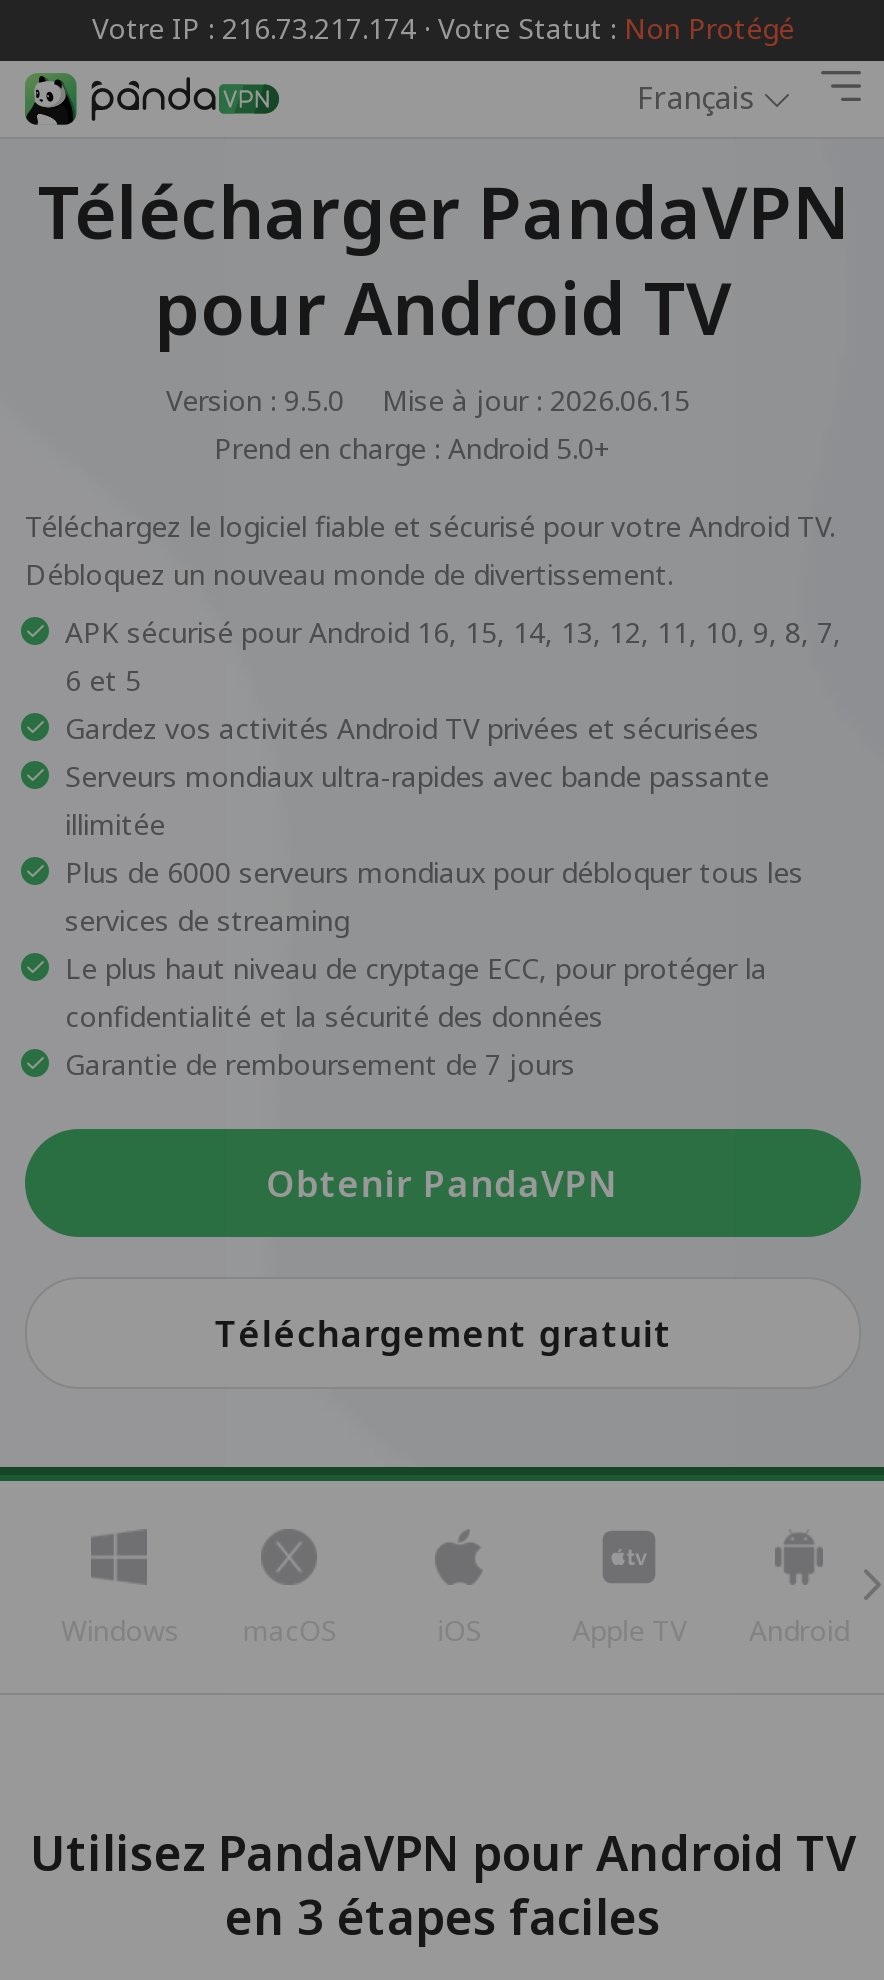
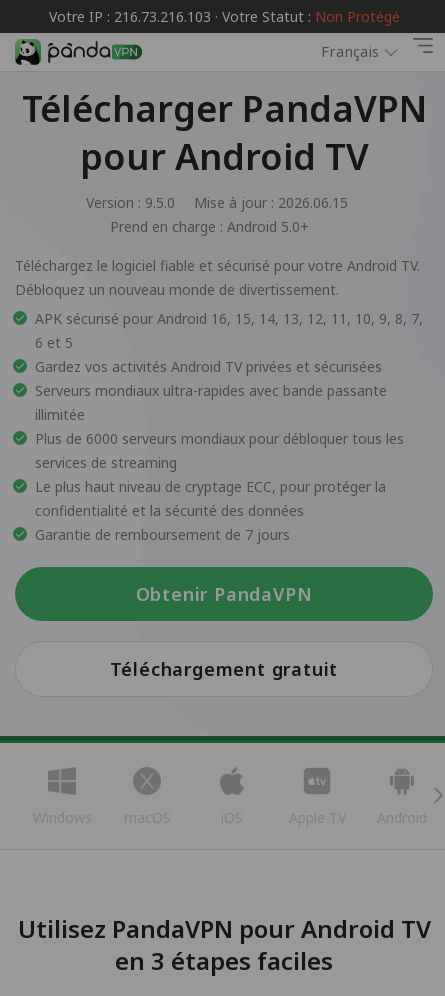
- Votre IP : 216.73.217.174 · Votre Statut : Non Protégé
+ Votre IP : 216.73.216.103 · Votre Statut : Non Protégé
